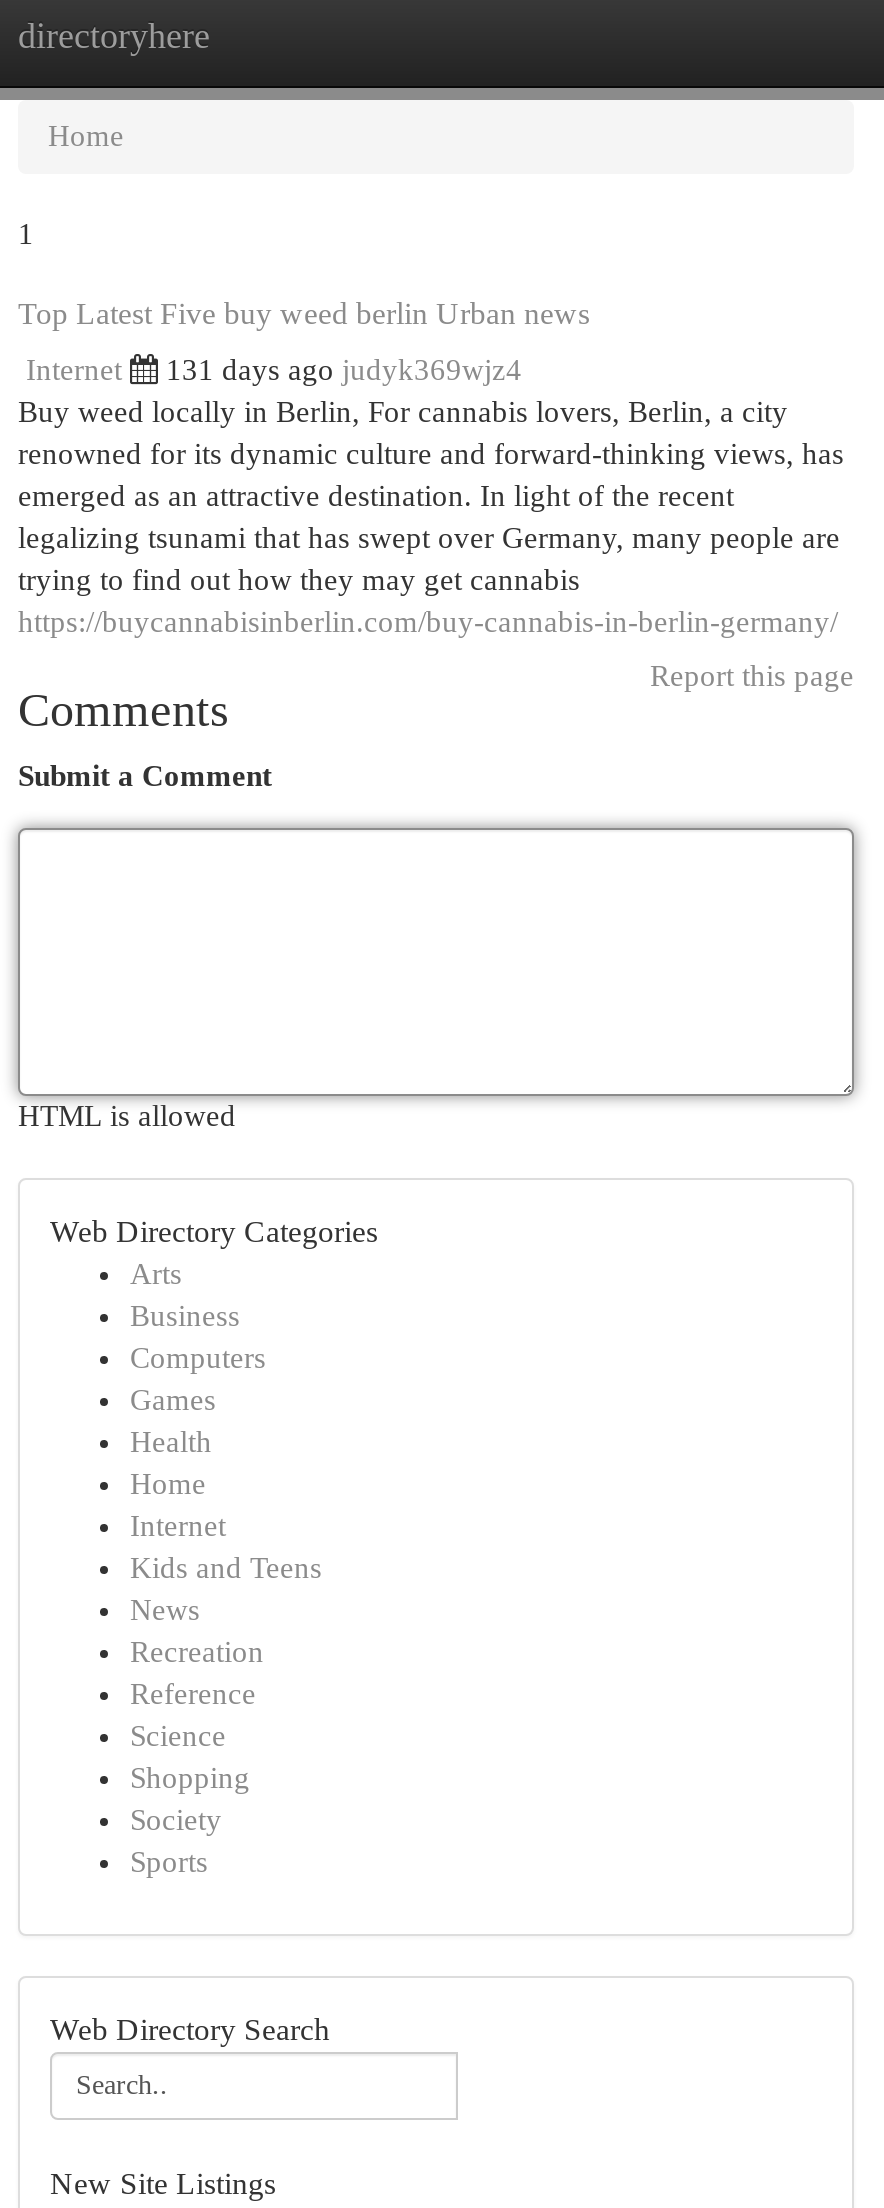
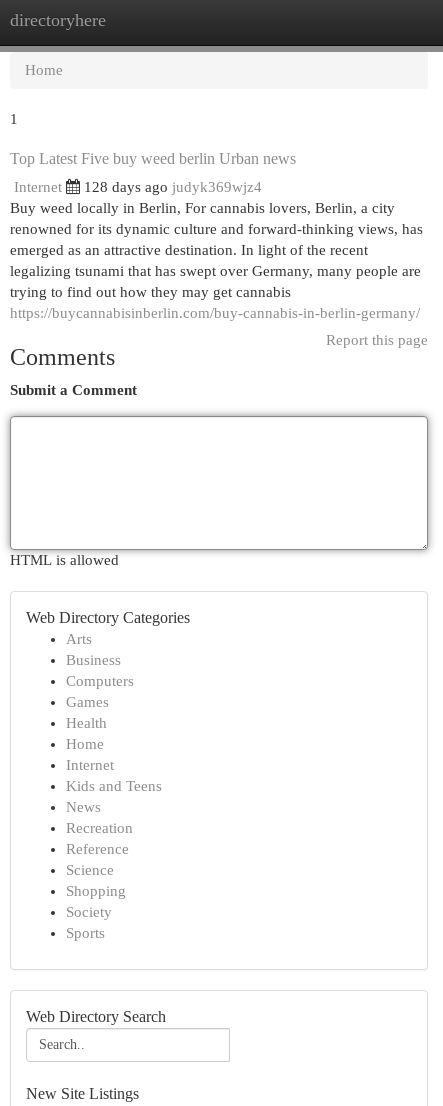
- 131 days ago judyk369wjz4
+ 128 days ago judyk369wjz4
